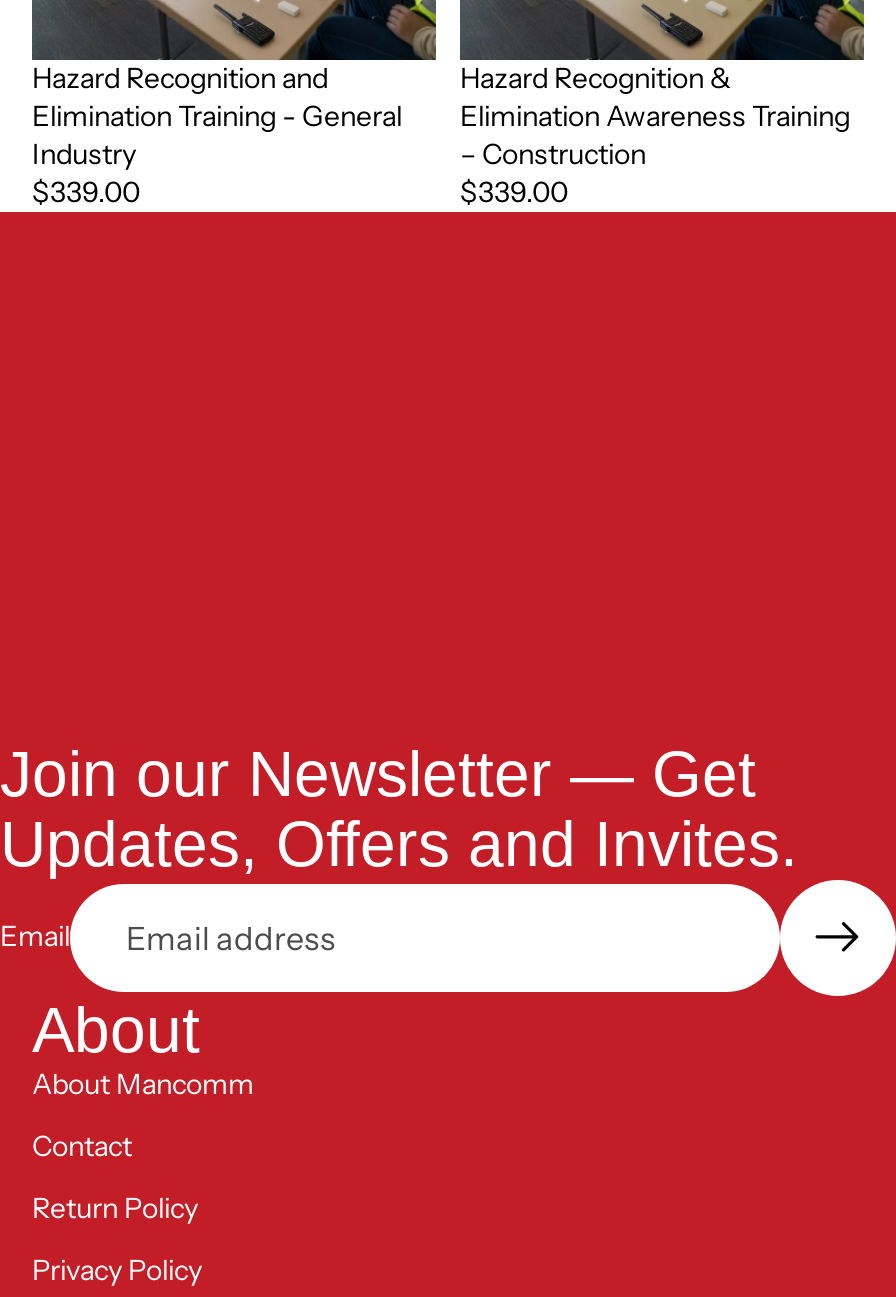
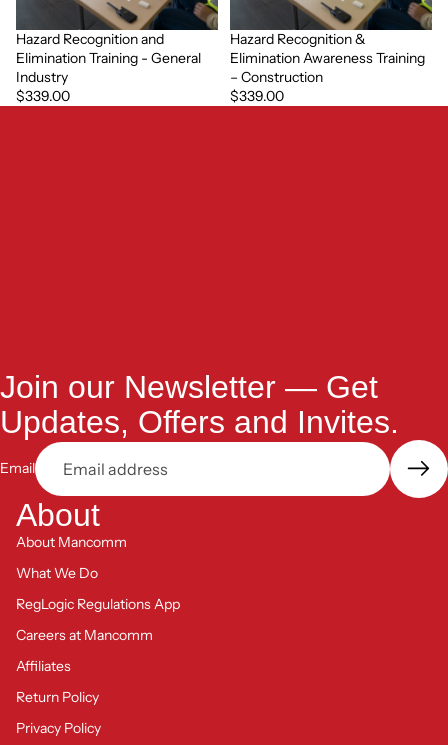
- Contact
+ What We Do
+ RegLogic Regulations App
+ Careers at Mancomm
+ Affiliates
